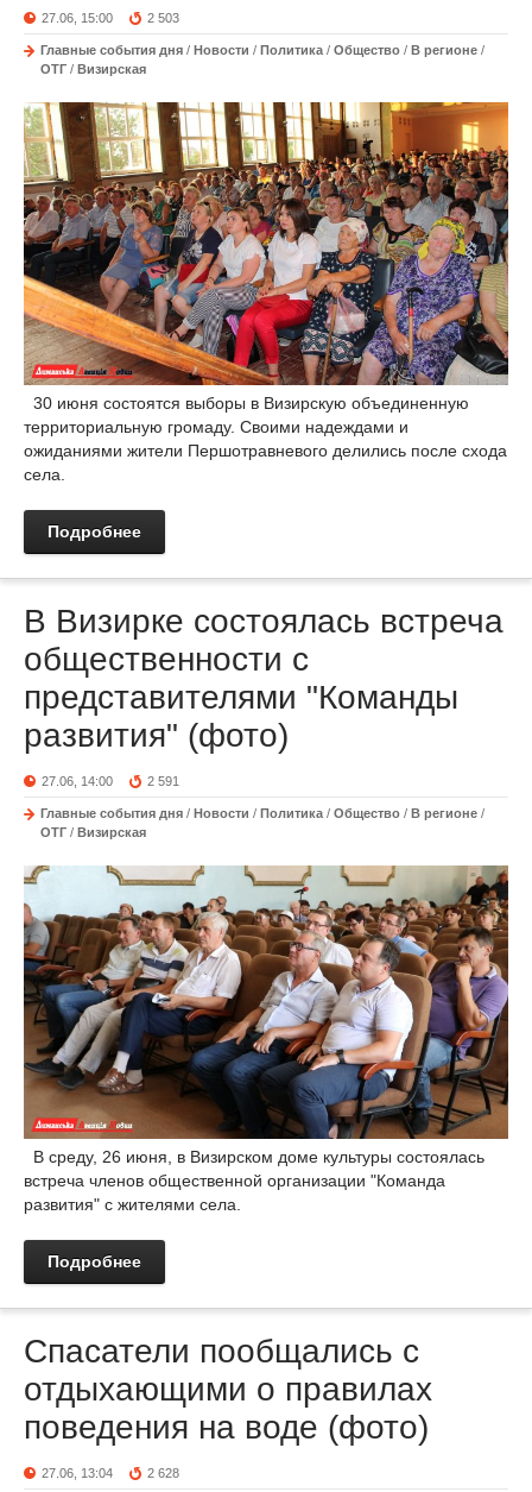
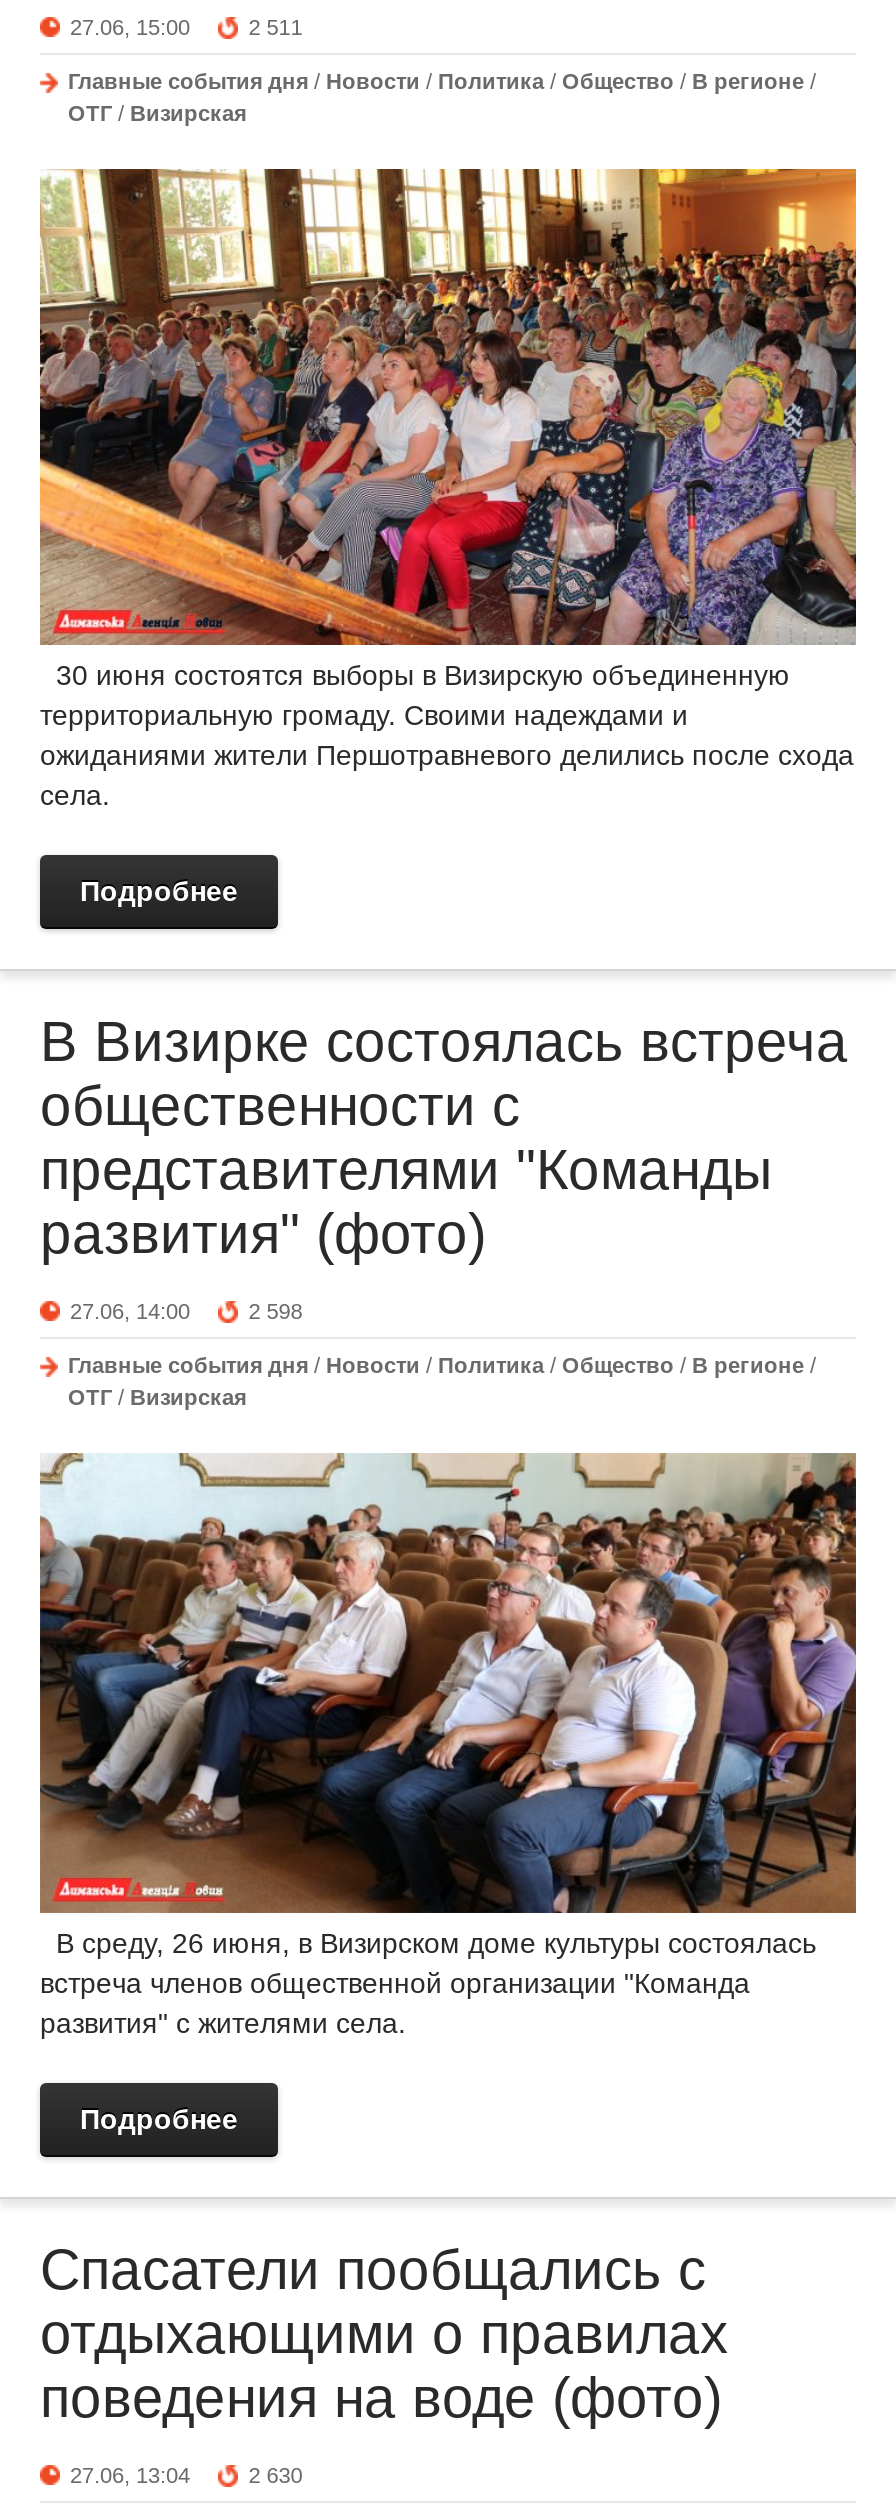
- 2 503
+ 2 511

- 2 591
+ 2 598

- 2 628
+ 2 630
